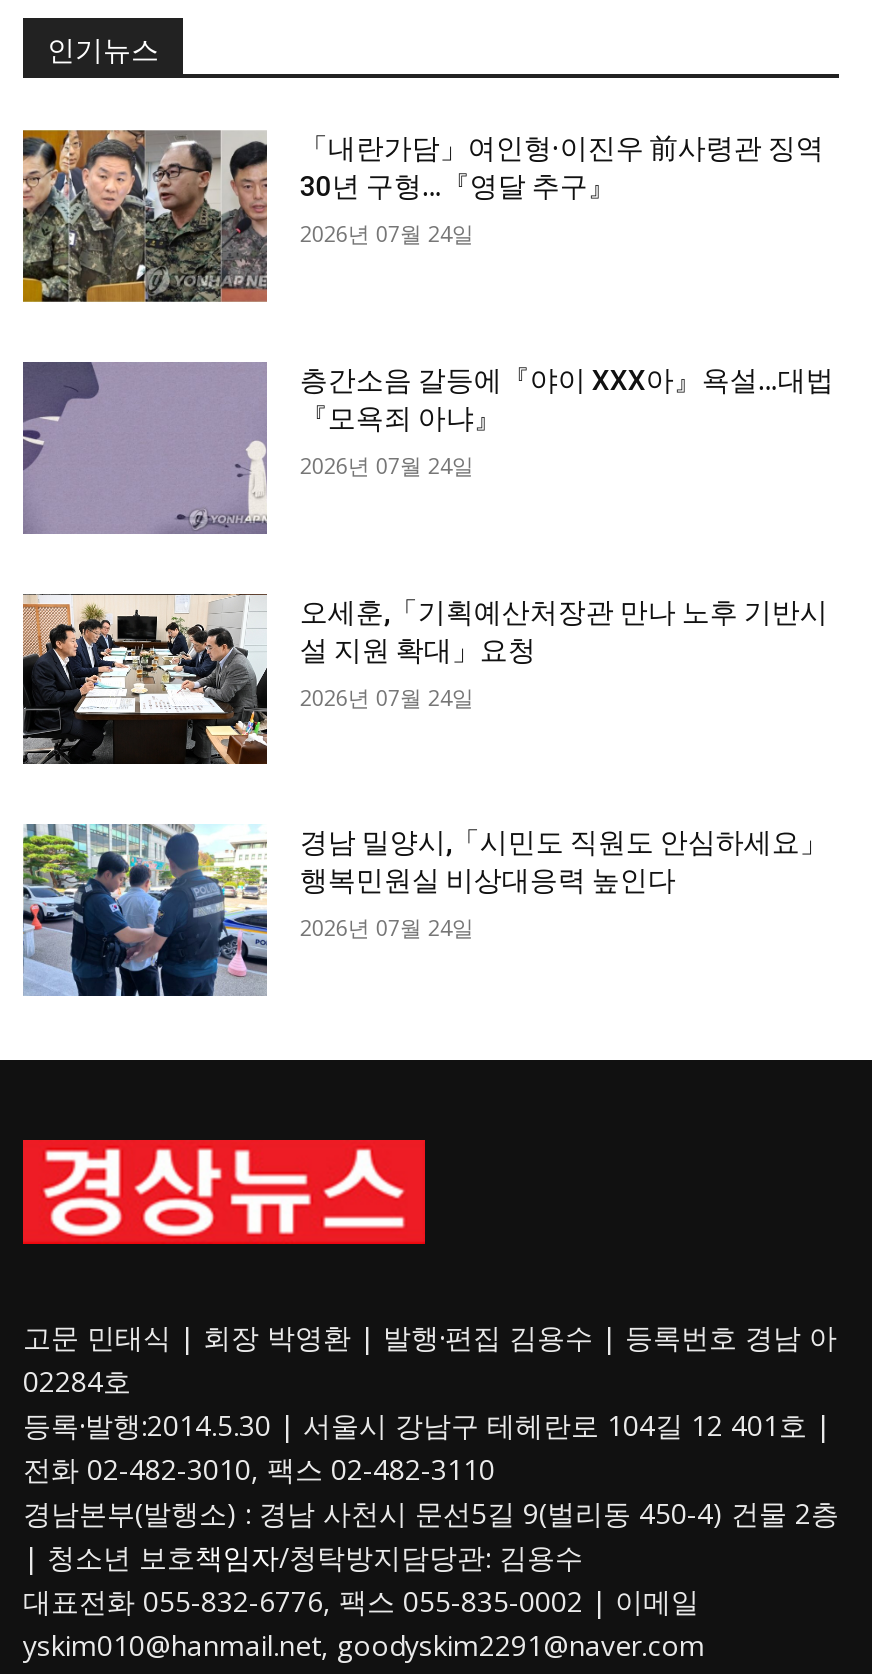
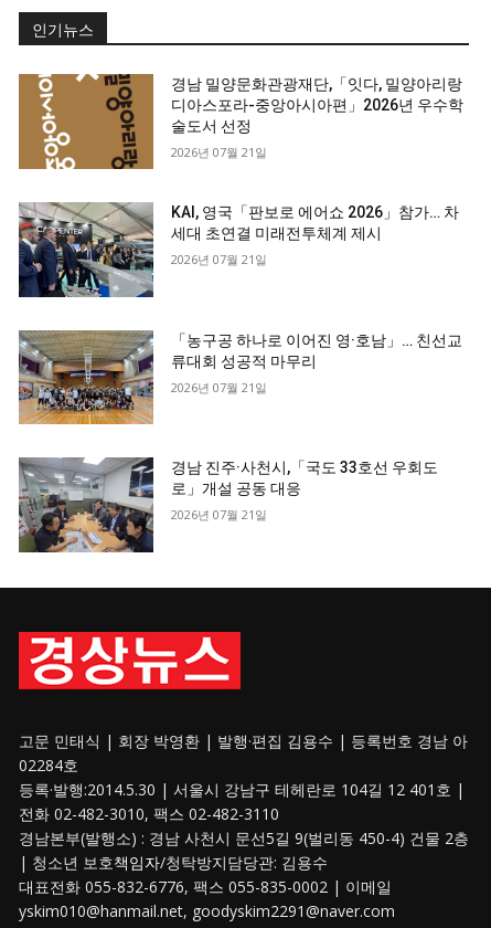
- [image]
- 「내란가담」여인형·이진우 前사령관 징역
- 30년 구형…『영달 추구』
+ [image]
+ 경남 밀양문화관광재단,「잇다, 밀양아리랑
+ 디아스포라-중앙아시아편」2026년 우수학
+ 술도서 선정

- 2026년 07월 24일
+ 2026년 07월 21일

- [image]
- 층간소음 갈등에『야이 XXX아』욕설…대법
- 『모욕죄 아냐』
+ [image]
+ KAI, 영국「판보로 에어쇼 2026」참가… 차
+ 세대 초연결 미래전투체계 제시

- 2026년 07월 24일
+ 2026년 07월 21일

- [image]
- 오세훈,「기획예산처장관 만나 노후 기반시
- 설 지원 확대」요청
+ [image]
+ 「농구공 하나로 이어진 영·호남」… 친선교
+ 류대회 성공적 마무리

- 2026년 07월 24일
+ 2026년 07월 21일

- [image]
- 경남 밀양시,「시민도 직원도 안심하세요」
- 행복민원실 비상대응력 높인다
+ [image]
+ 경남 진주·사천시,「국도 33호선 우회도
+ 로」개설 공동 대응

- 2026년 07월 24일
+ 2026년 07월 21일
